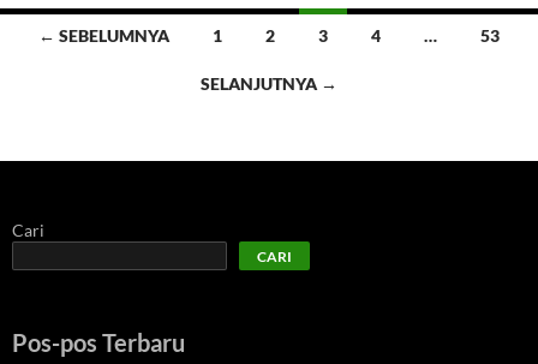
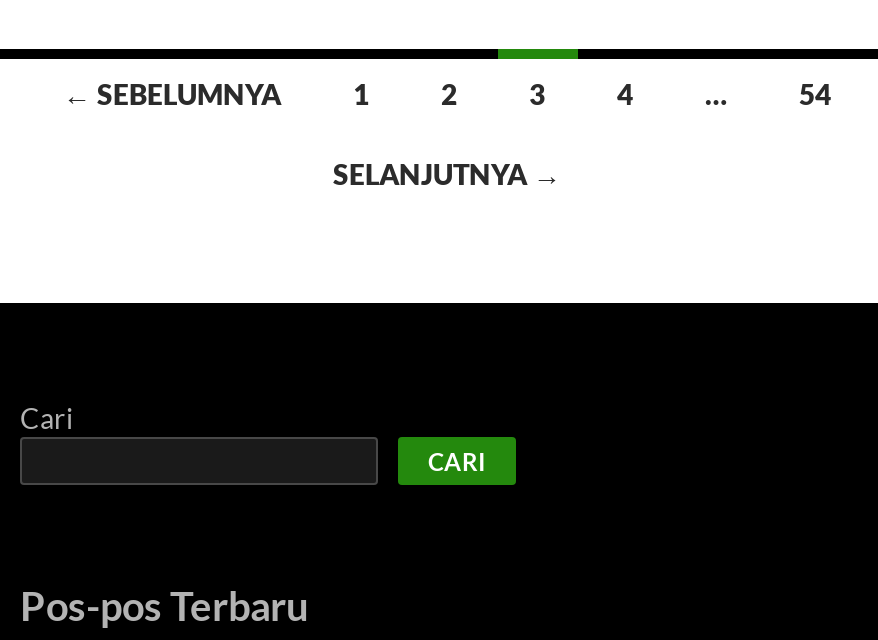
- 53
+ 54
